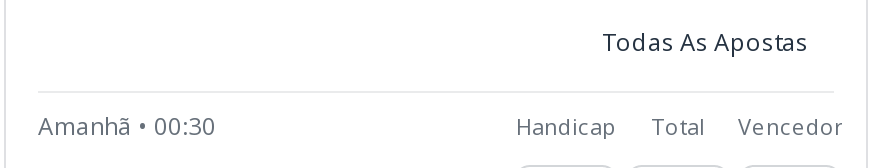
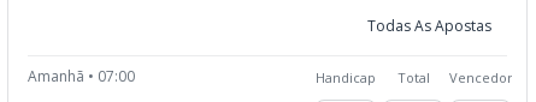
- Amanhã • 00:30
+ Amanhã • 07:00
